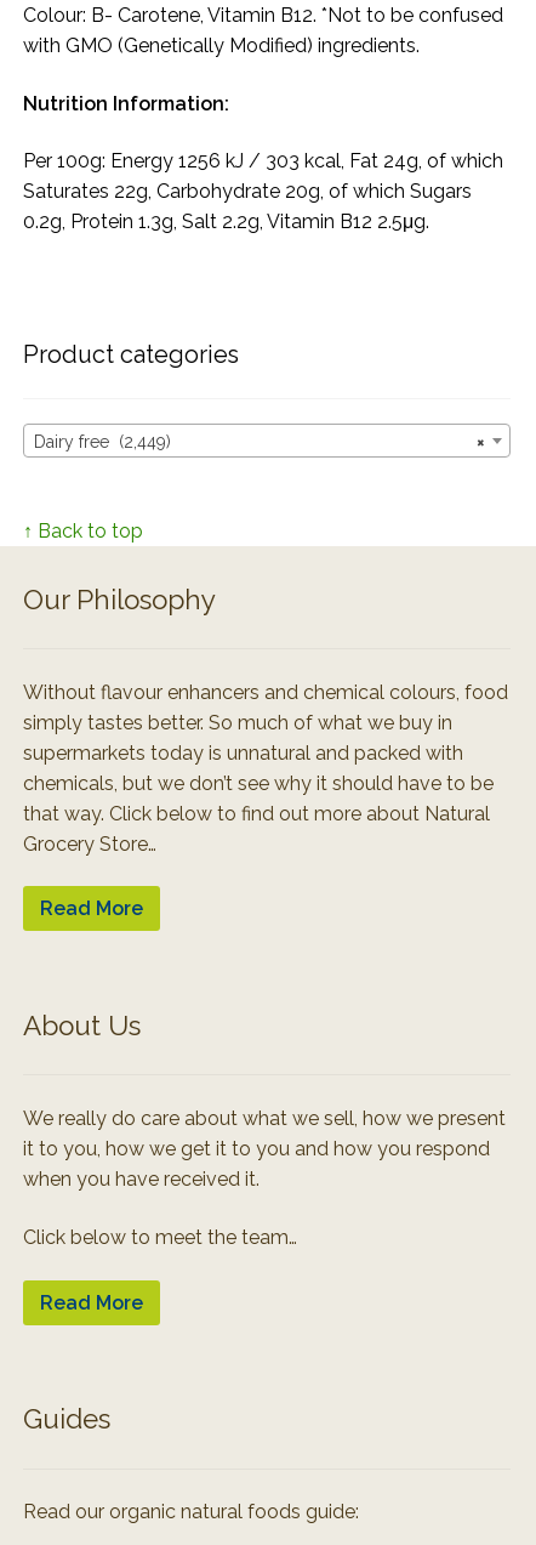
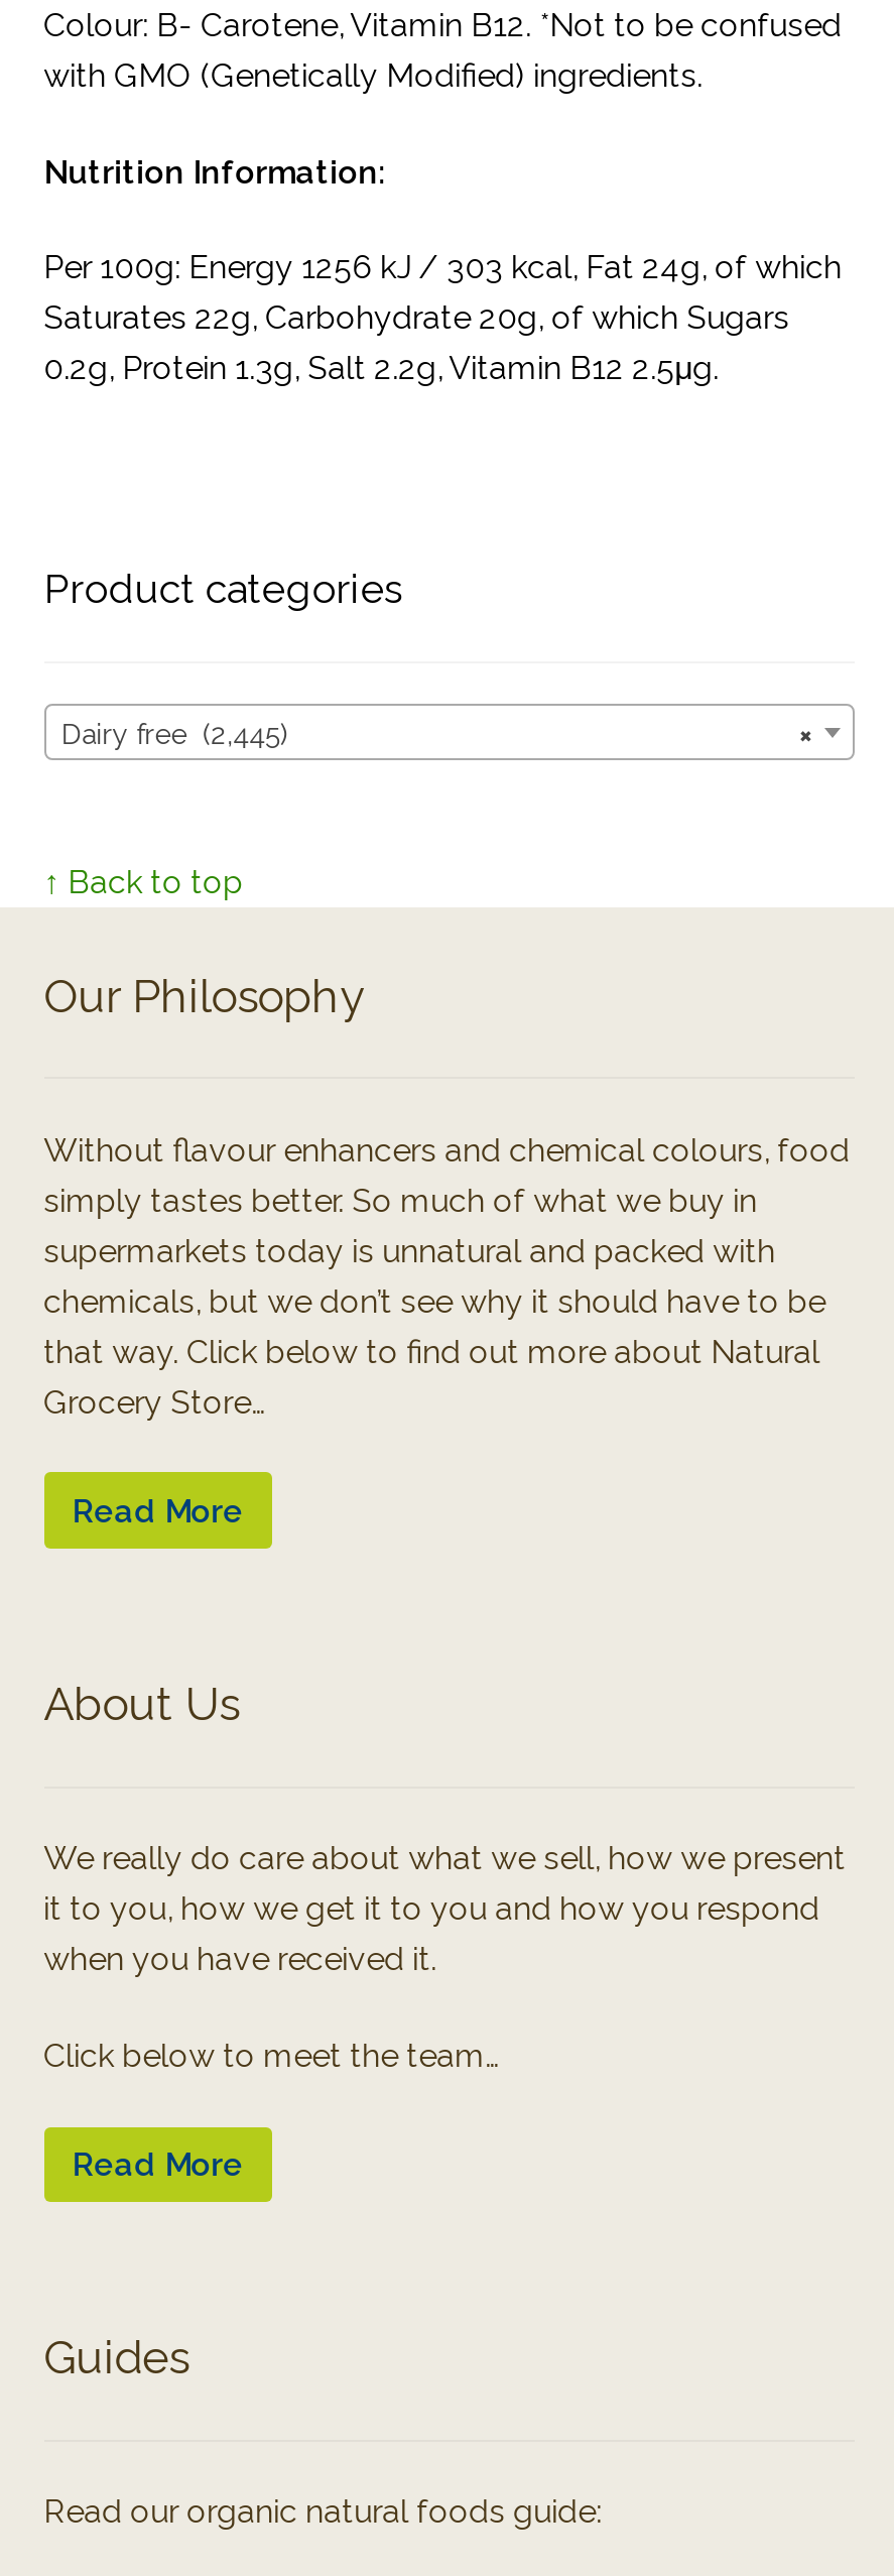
- Dairy free (2,449)
+ Dairy free (2,445)
